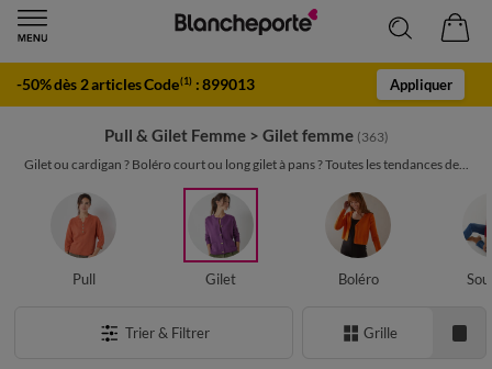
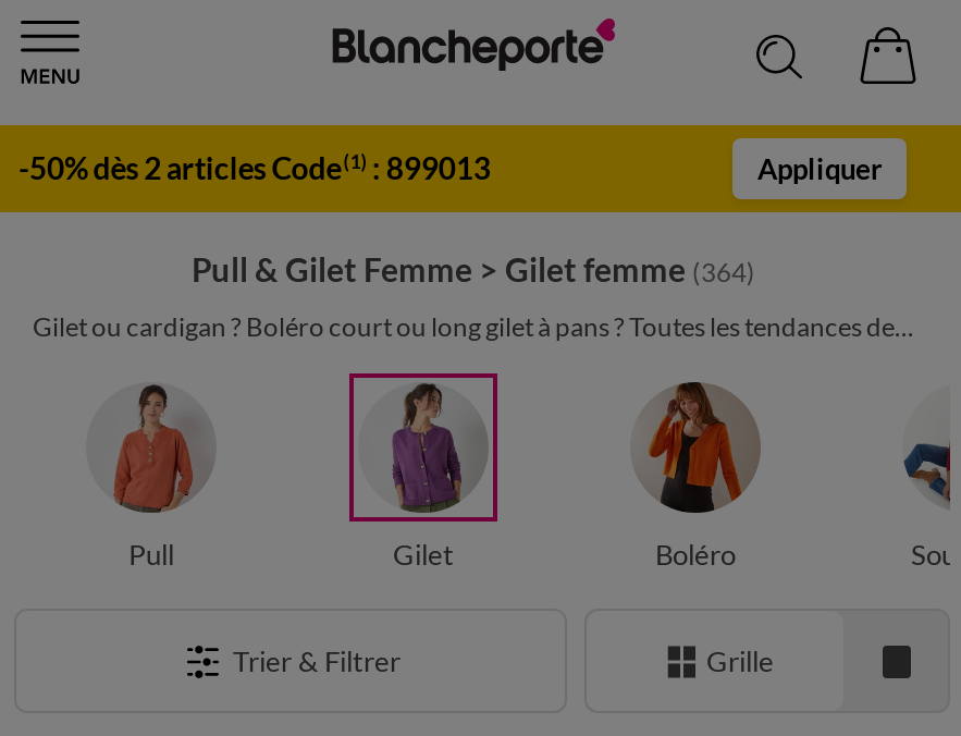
- Pull & Gilet Femme > Gilet femme (363)
+ Pull & Gilet Femme > Gilet femme (364)
